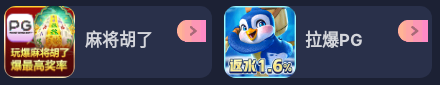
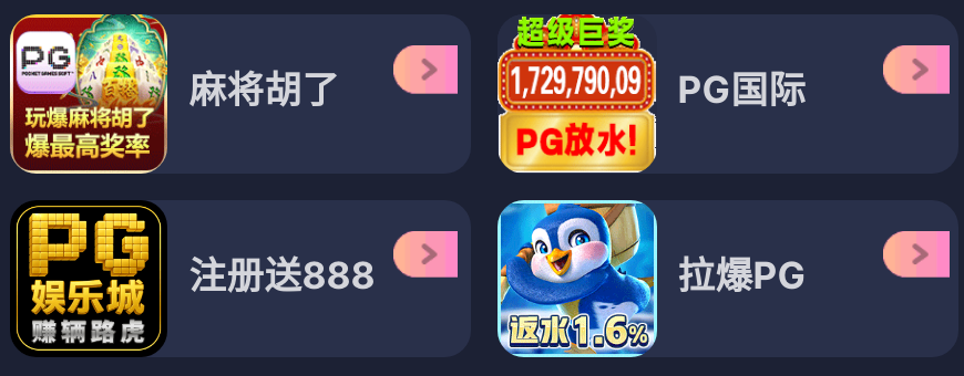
+ [image]
+ PG国际

+ [image]
+ 注册送888
